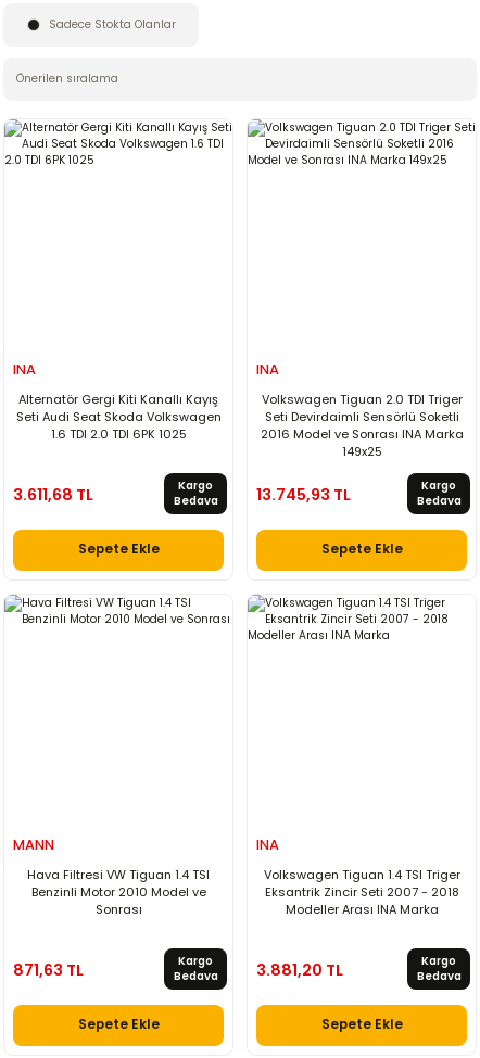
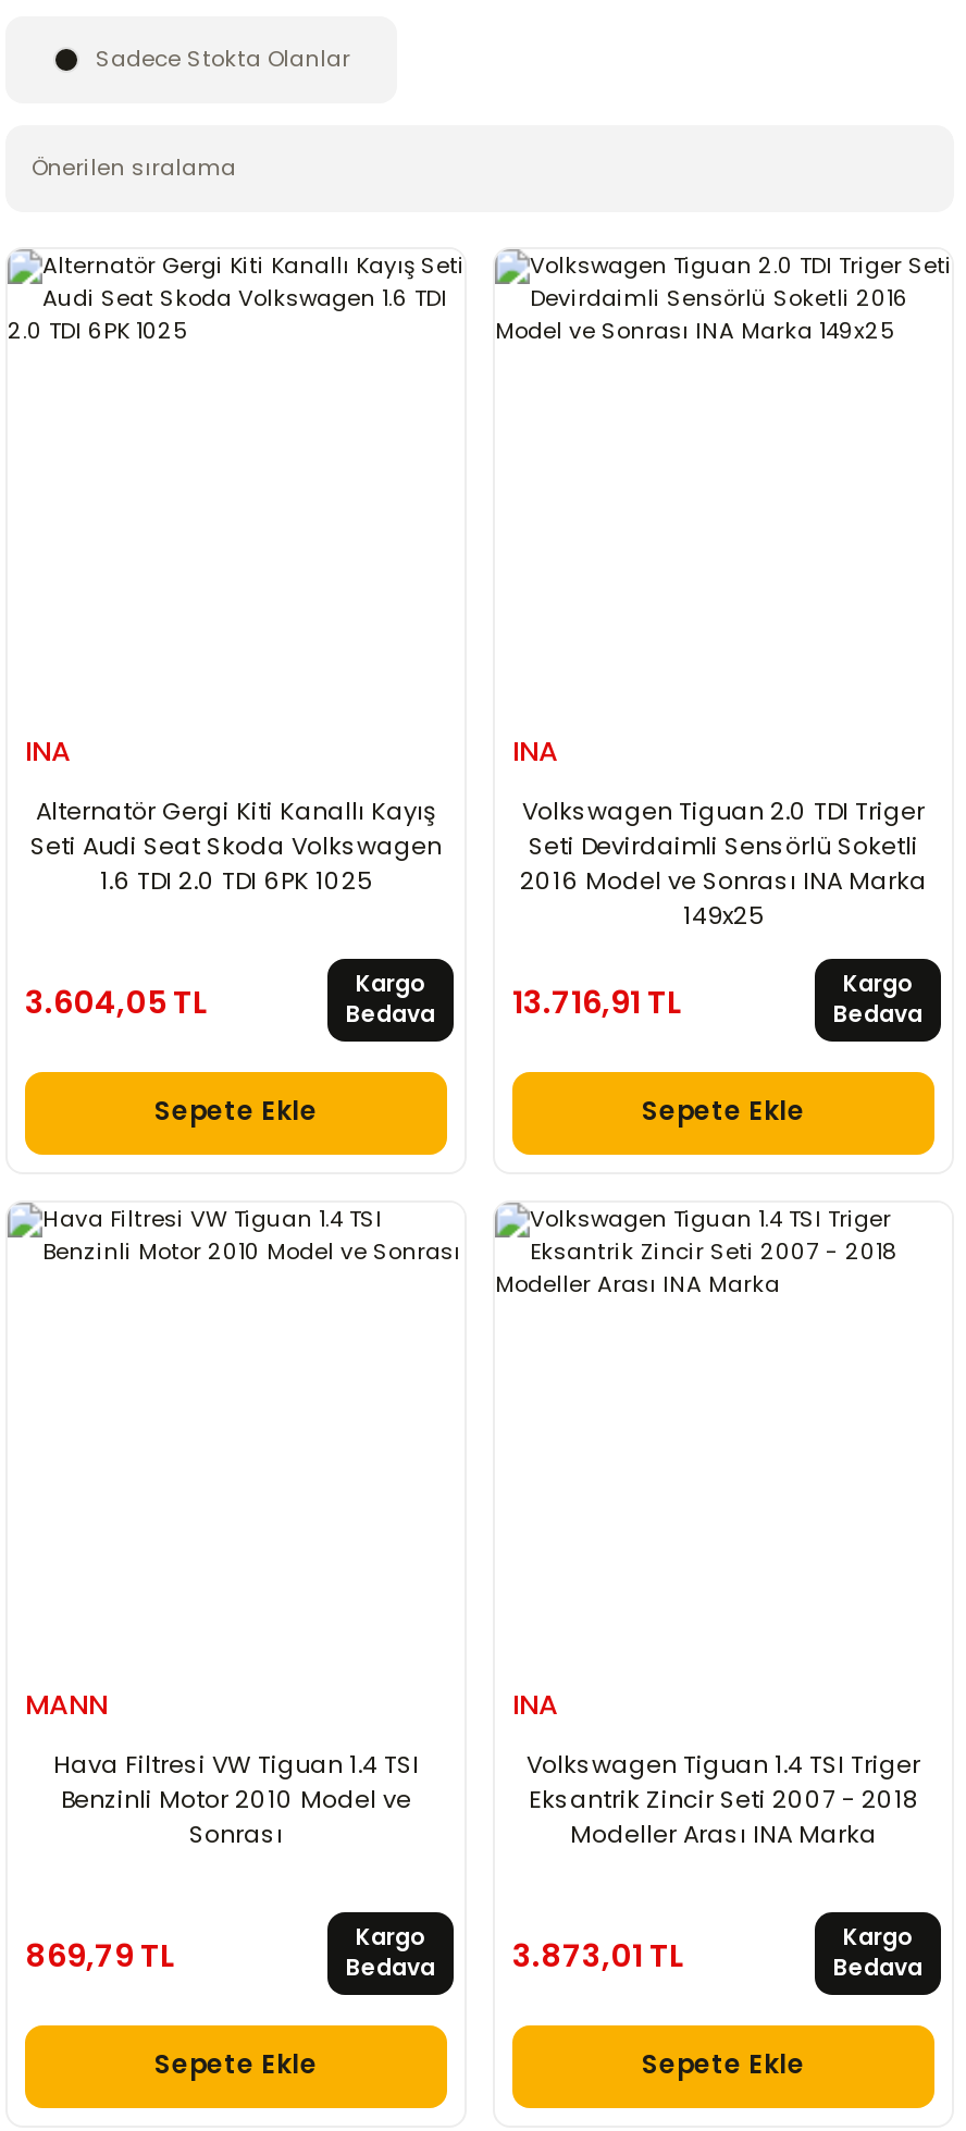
- 3.611,68 TL
+ 3.604,05 TL

- 13.745,93 TL
+ 13.716,91 TL

- 871,63 TL
+ 869,79 TL

- 3.881,20 TL
+ 3.873,01 TL
